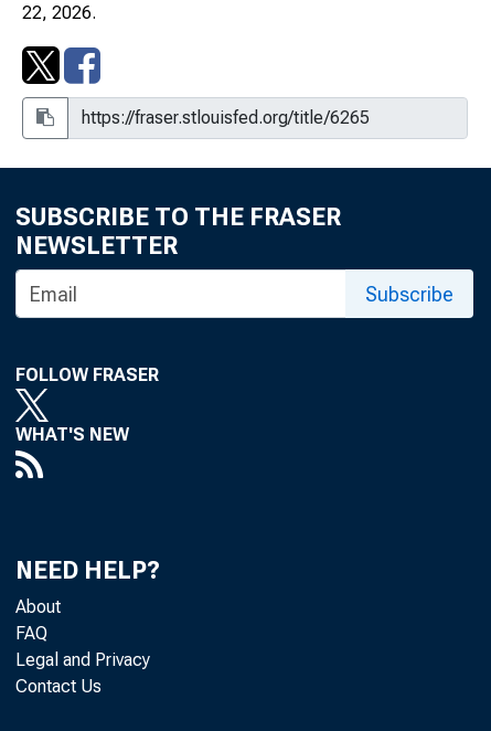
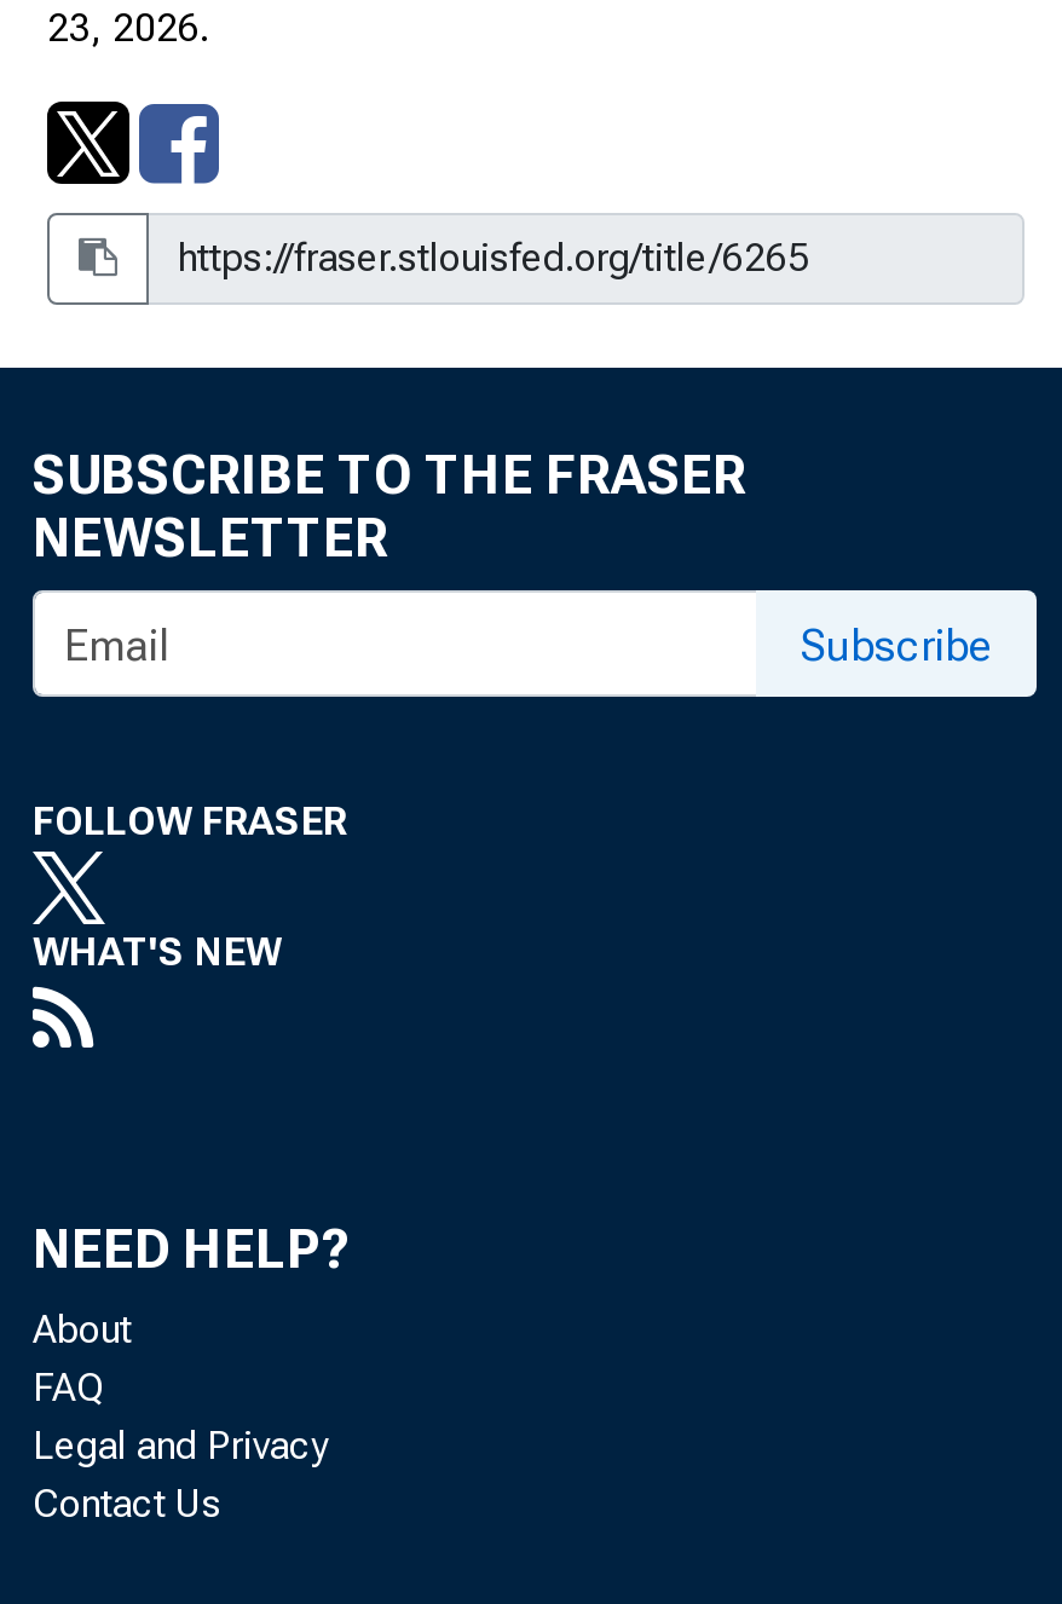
- 22, 2026.
+ 23, 2026.
